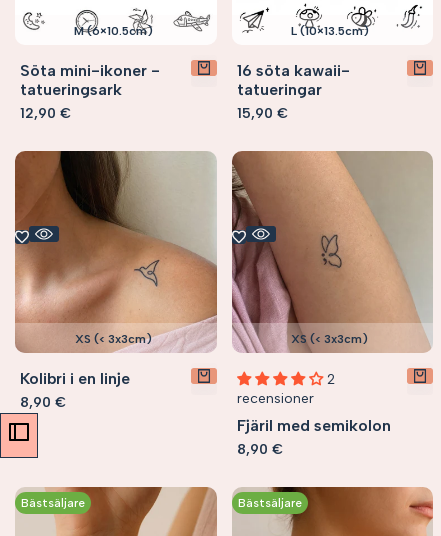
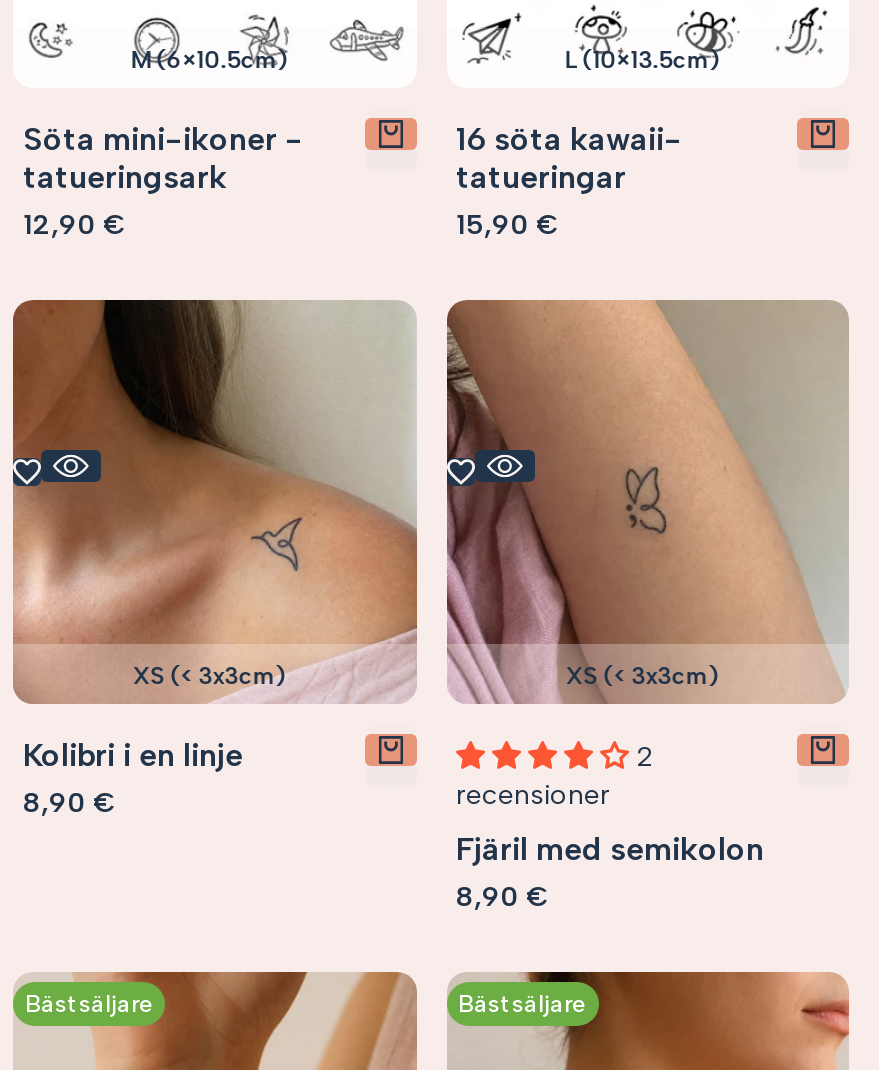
- [image]
